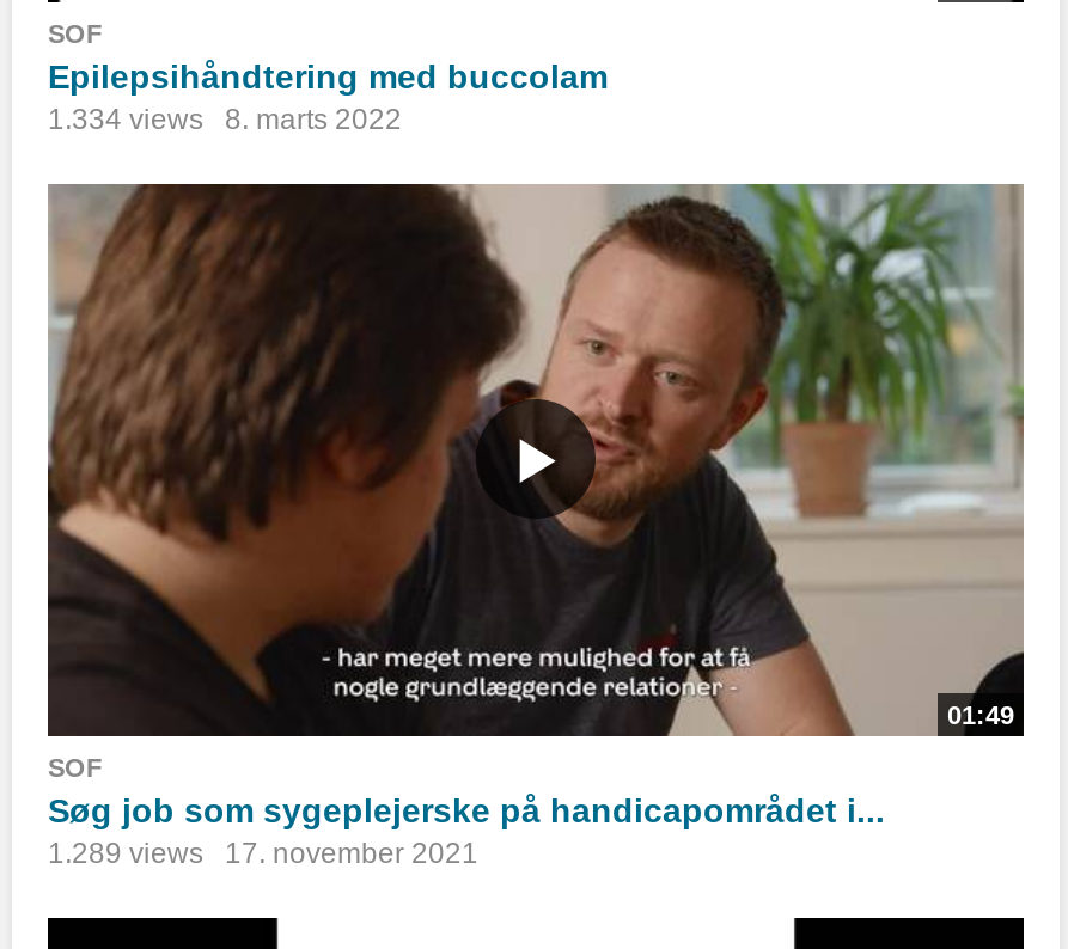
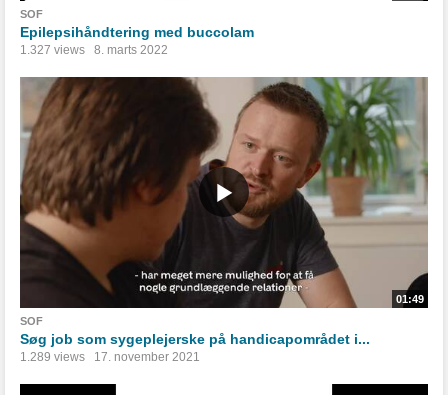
- 1.334 views 8. marts 2022
+ 1.327 views 8. marts 2022
